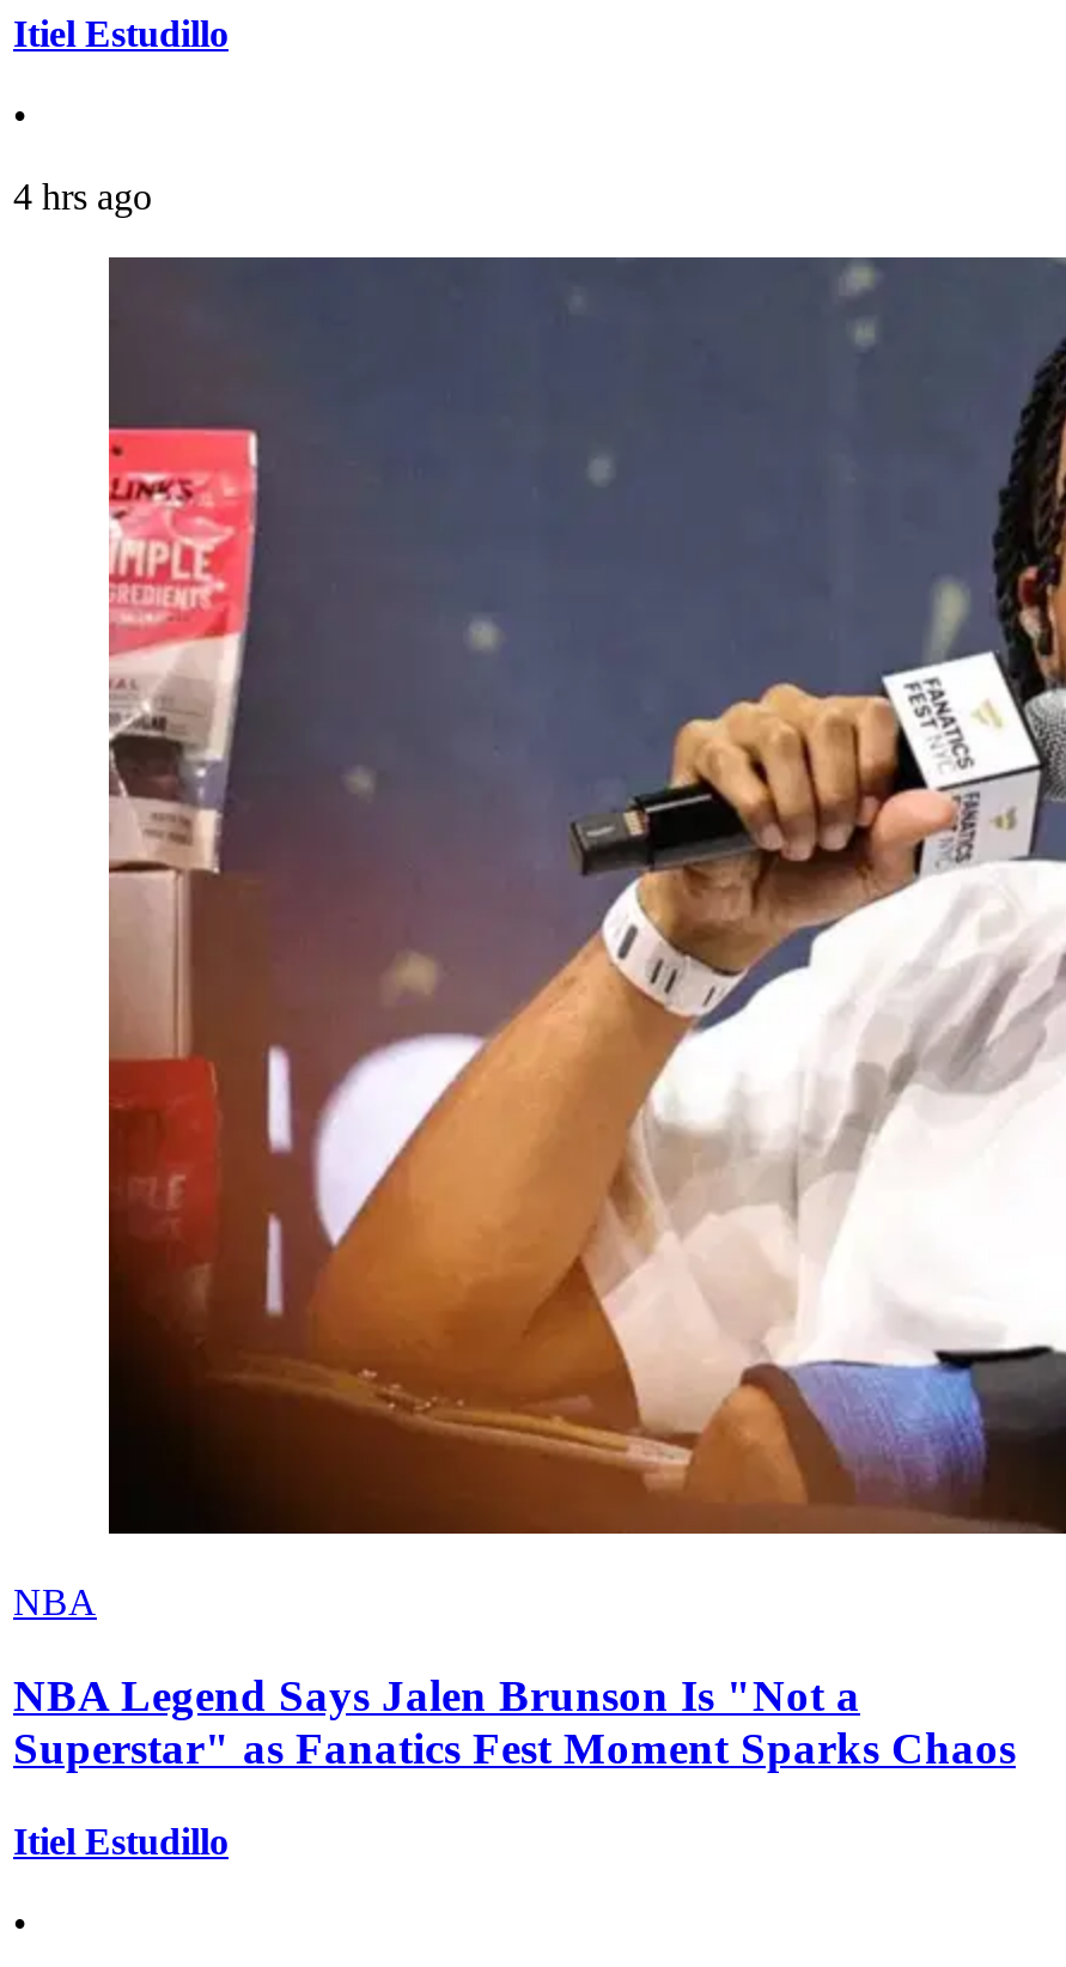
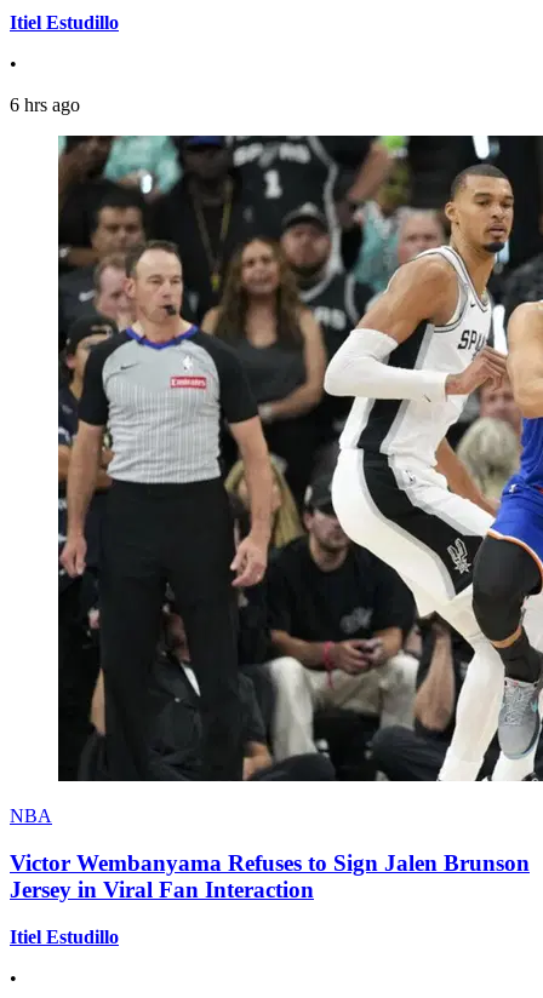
- 4 hrs ago
+ 6 hrs ago

- [image]
+ [image]

- NBA Legend Says Jalen Brunson Is "Not a
- Superstar" as Fanatics Fest Moment Sparks Chaos
+ Victor Wembanyama Refuses to Sign Jalen Brunson
+ Jersey in Viral Fan Interaction
